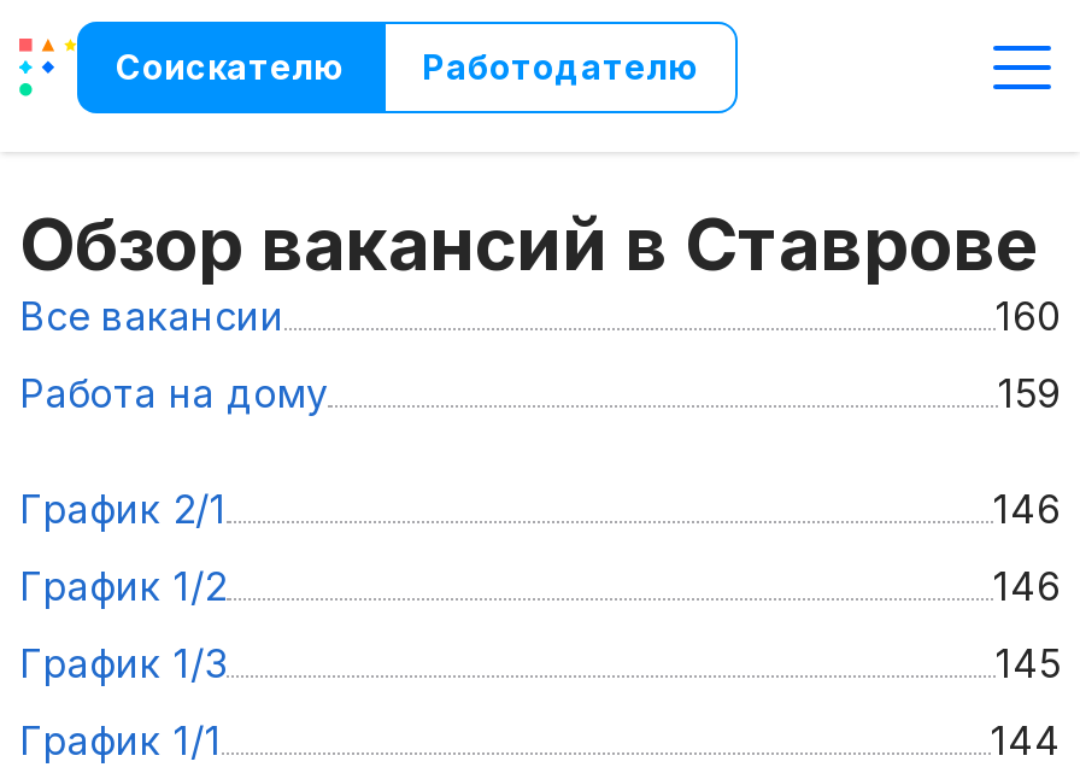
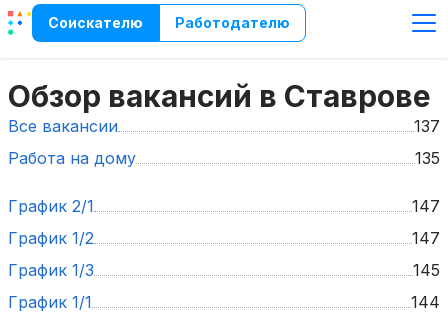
- 160
+ 137

- 159
+ 135

- 146
+ 147

- 146
+ 147
